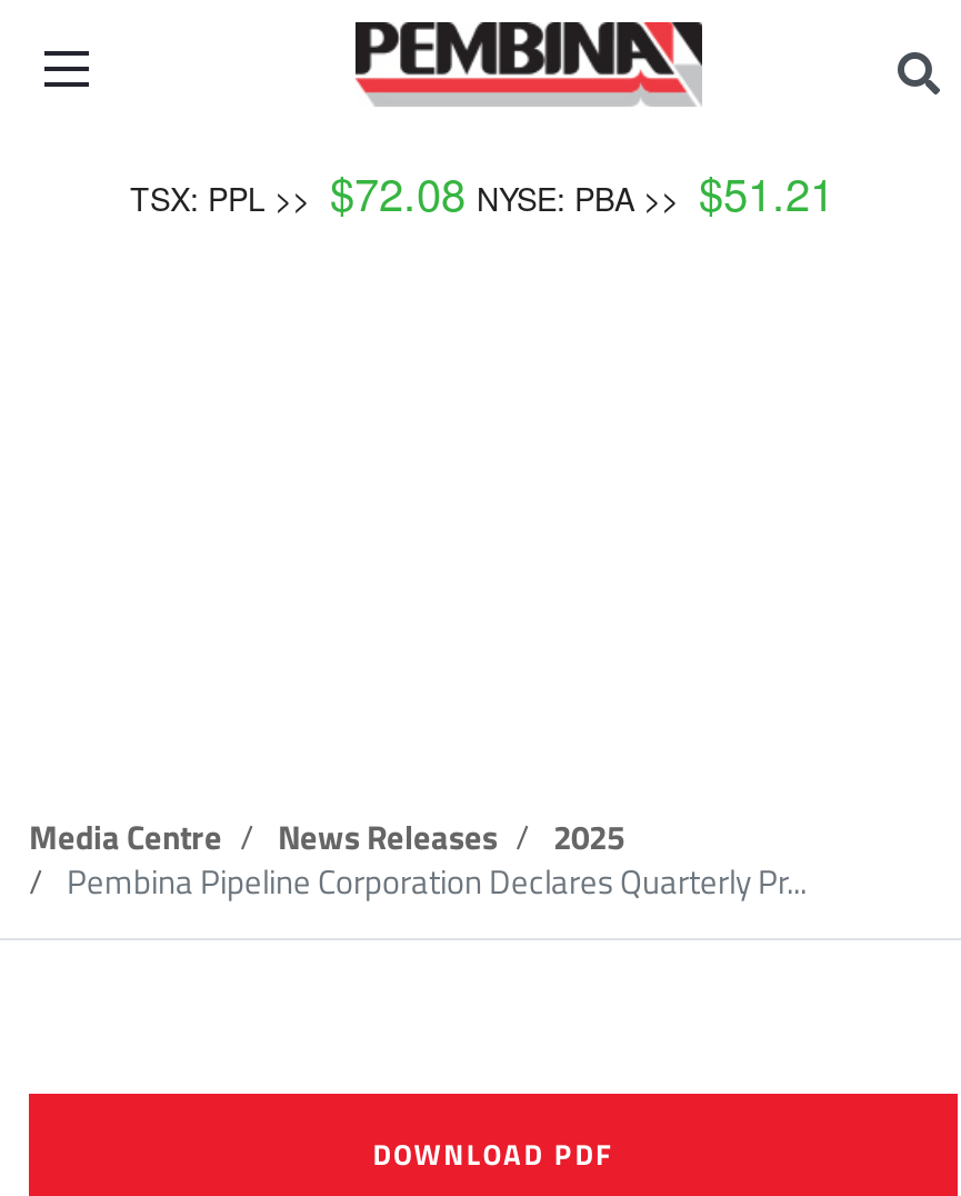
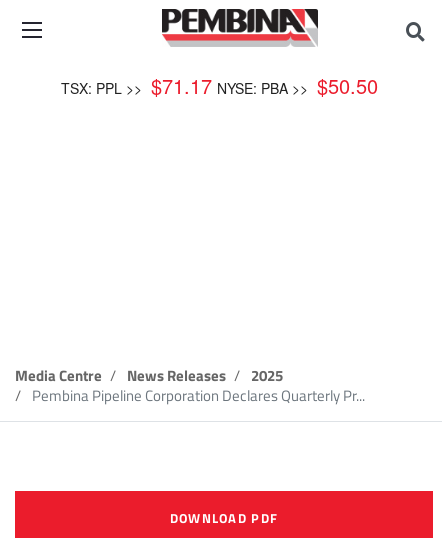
- TSX: PPL >> $72.08 NYSE: PBA >> $51.21
+ TSX: PPL >> $71.17 NYSE: PBA >> $50.50
